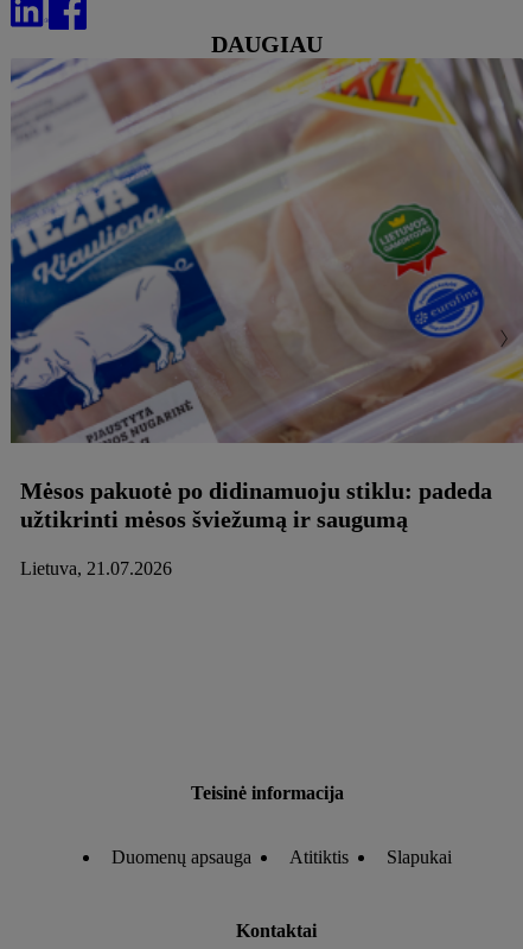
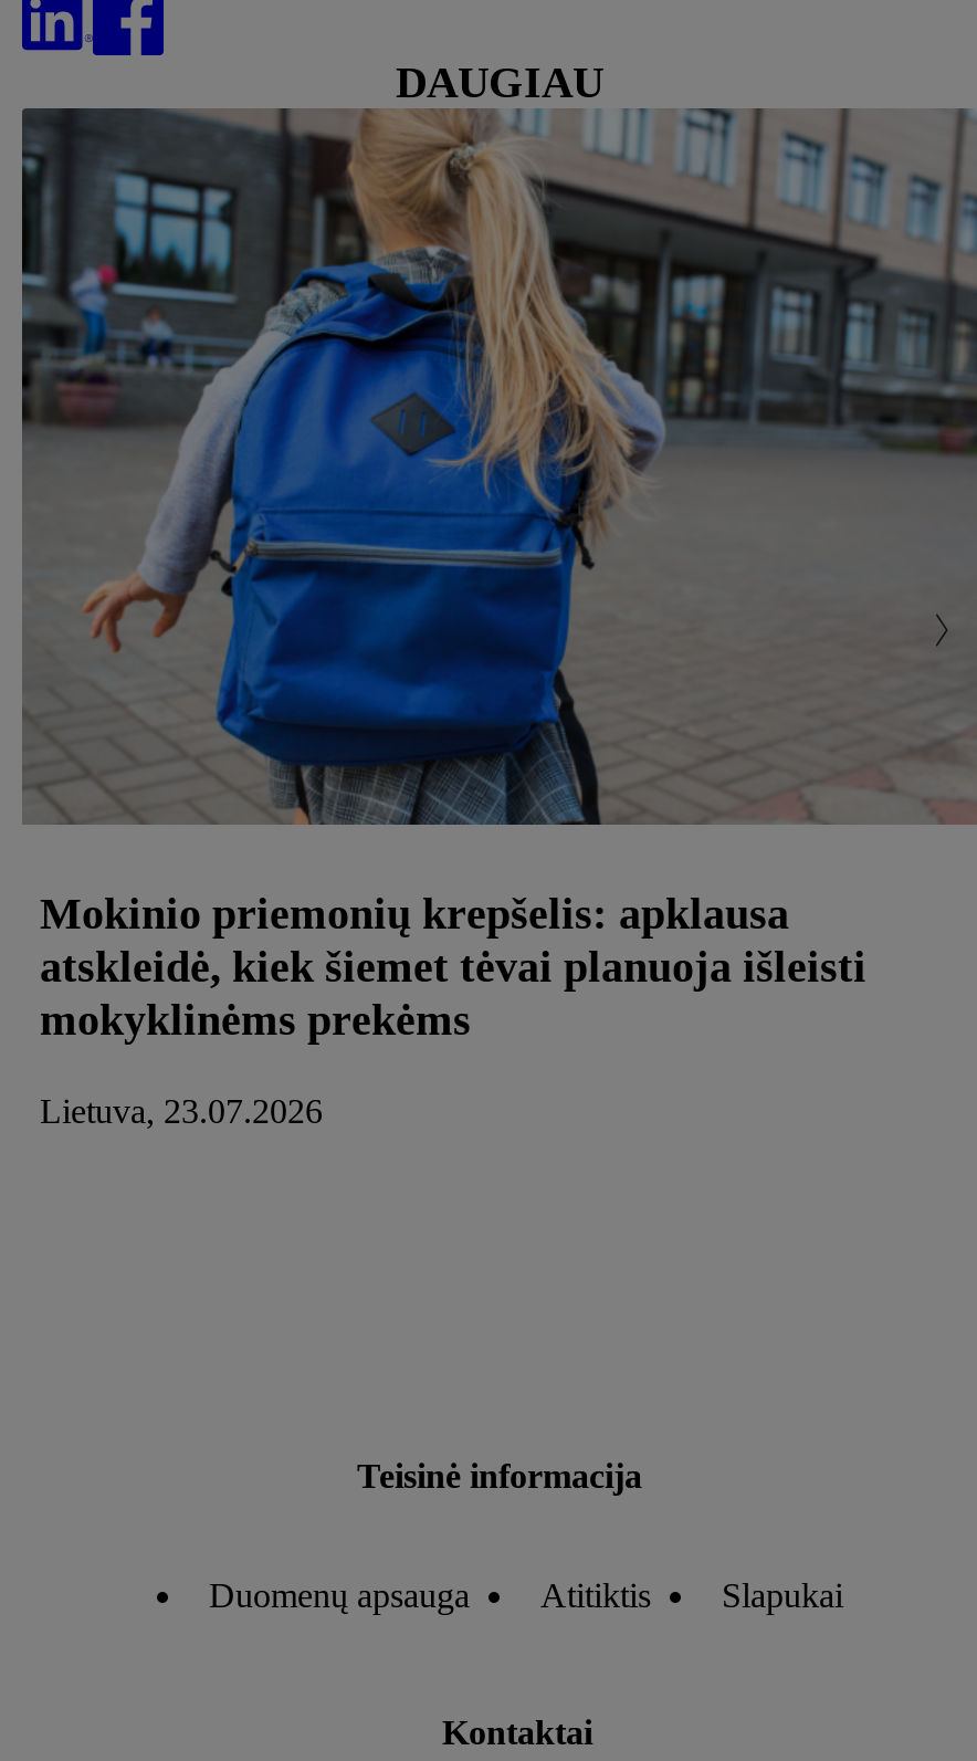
- [image]
- Mėsos pakuotė po didinamuoju stiklu: padeda
- užtikrinti mėsos šviežumą ir saugumą
+ [image]
+ Mokinio priemonių krepšelis: apklausa
+ atskleidė, kiek šiemet tėvai planuoja išleisti
+ mokyklinėms prekėms

- Lietuva, 21.07.2026
+ Lietuva, 23.07.2026
